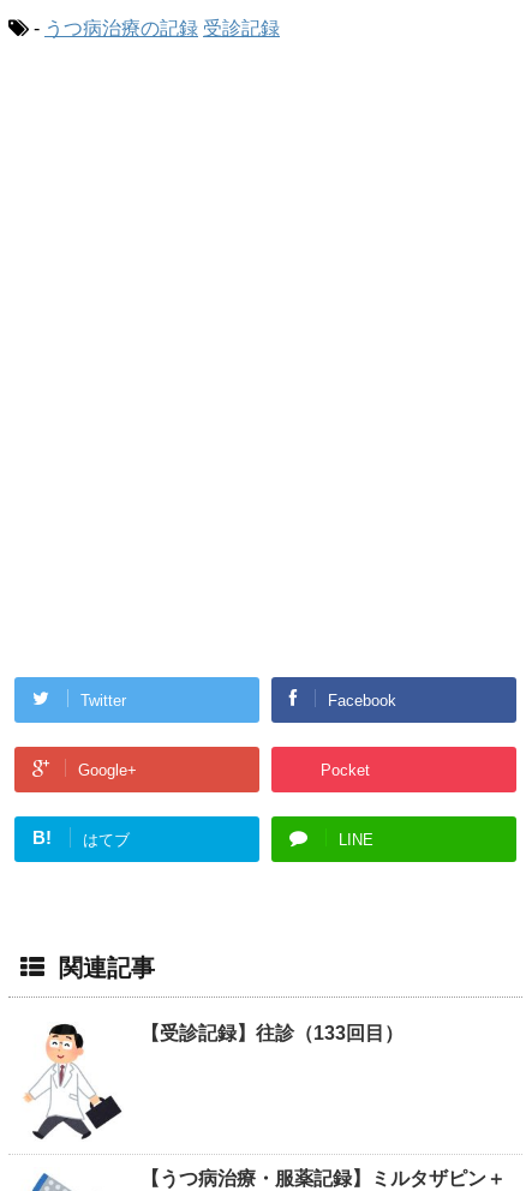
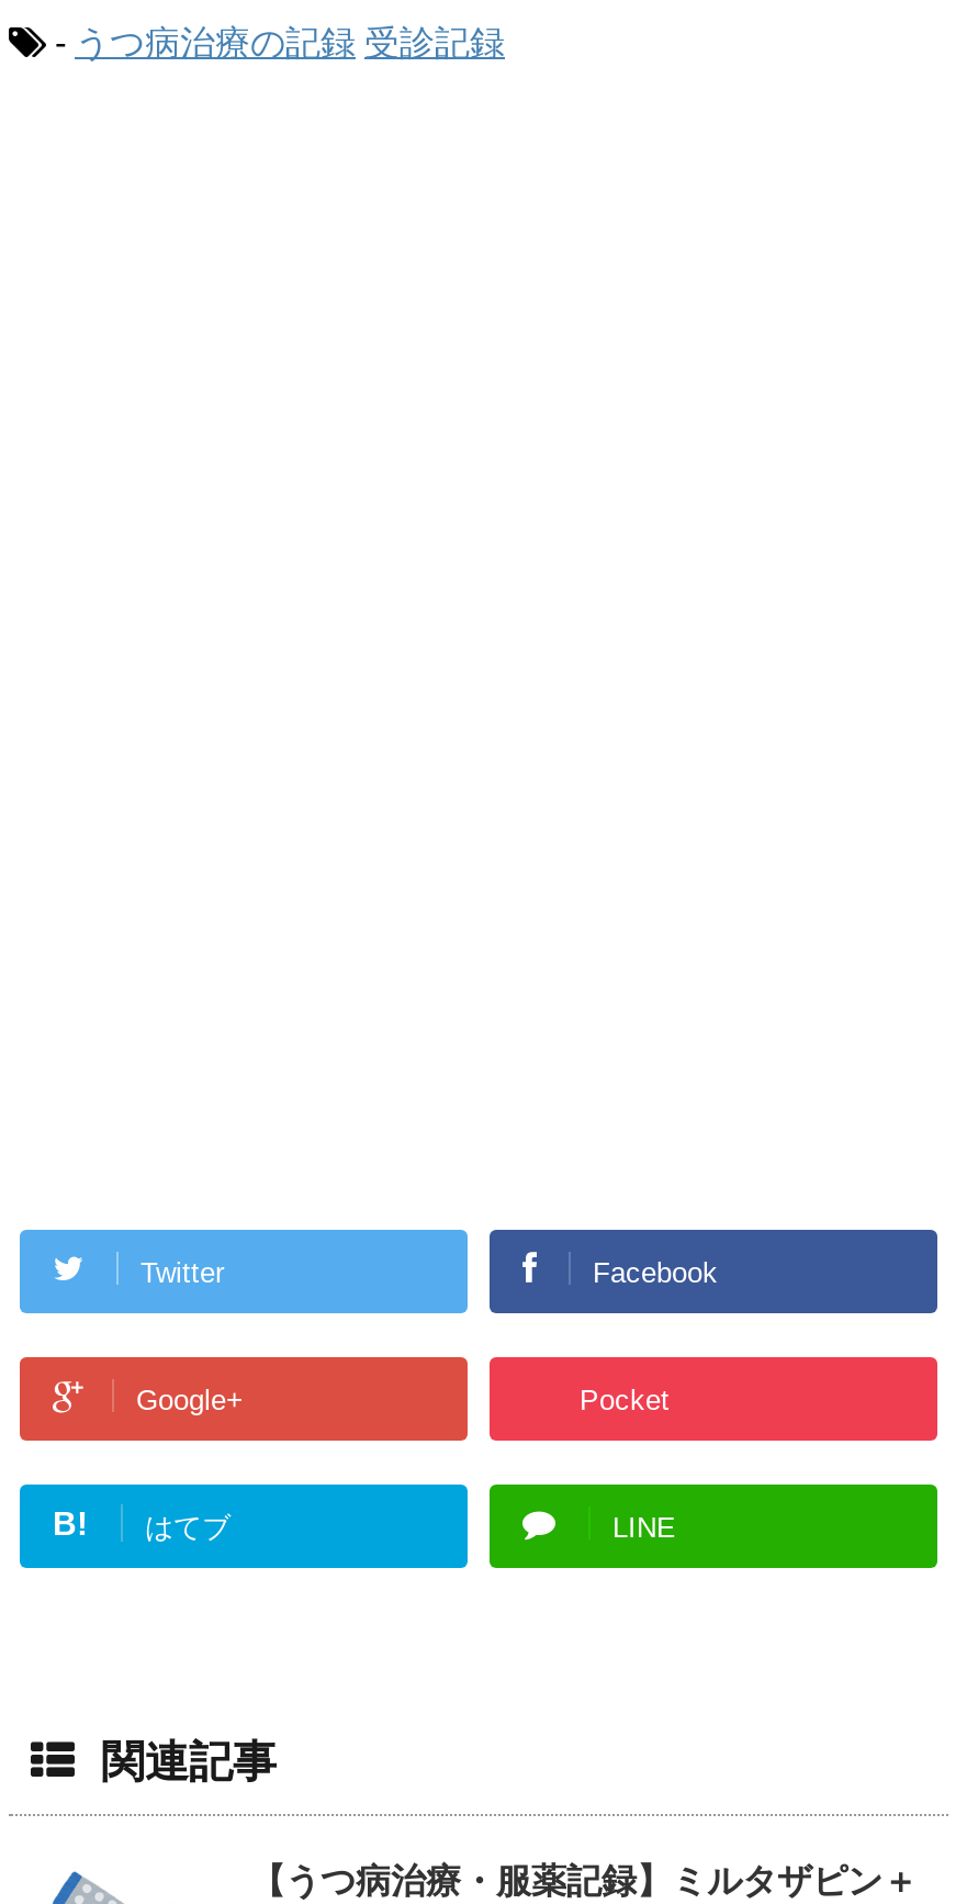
- [image]
- 【受診記録】往診（133回目）
